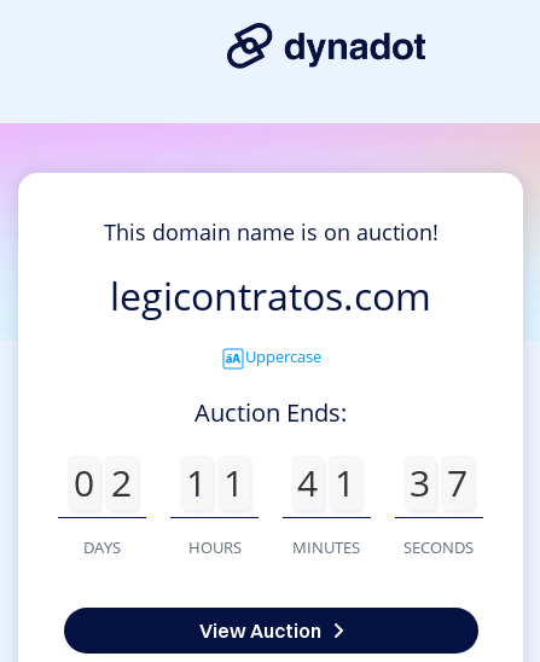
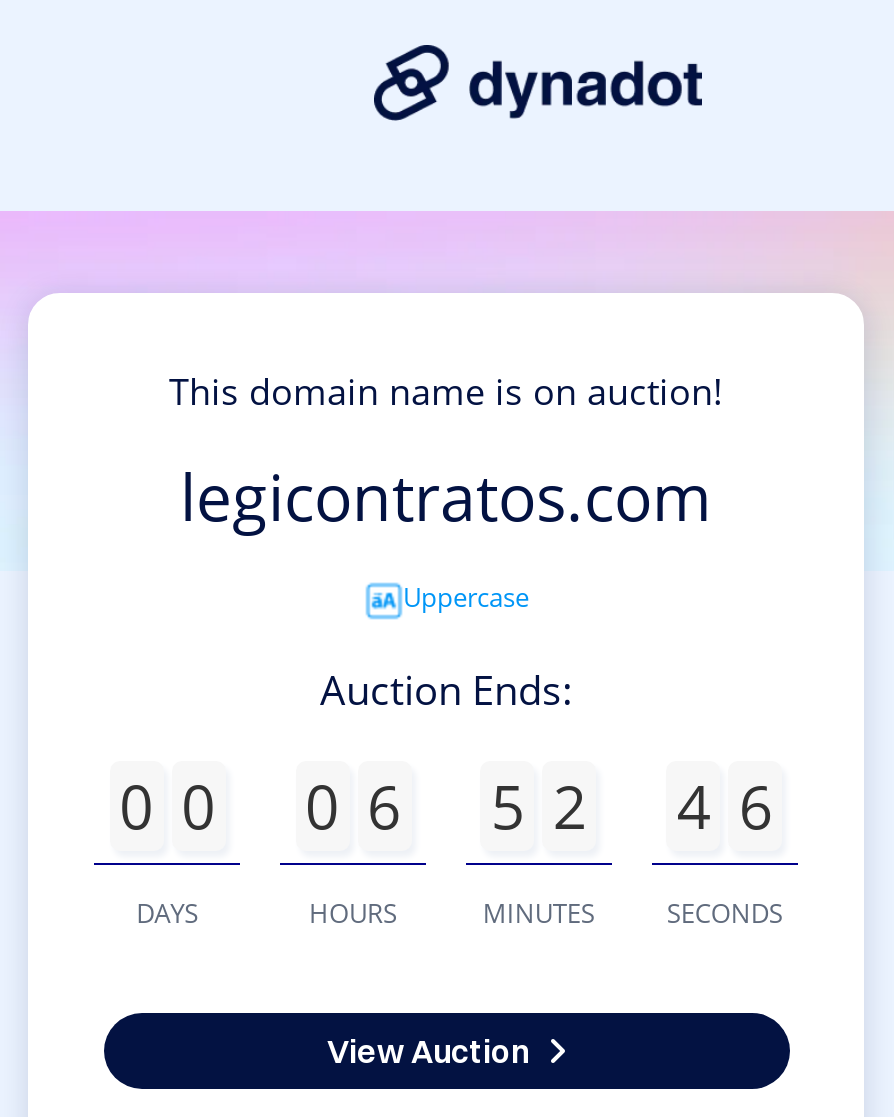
- 0 2
+ 0 0

- 1 1
+ 0 6

- 4 1
+ 5 2

- 3 7
+ 4 6
